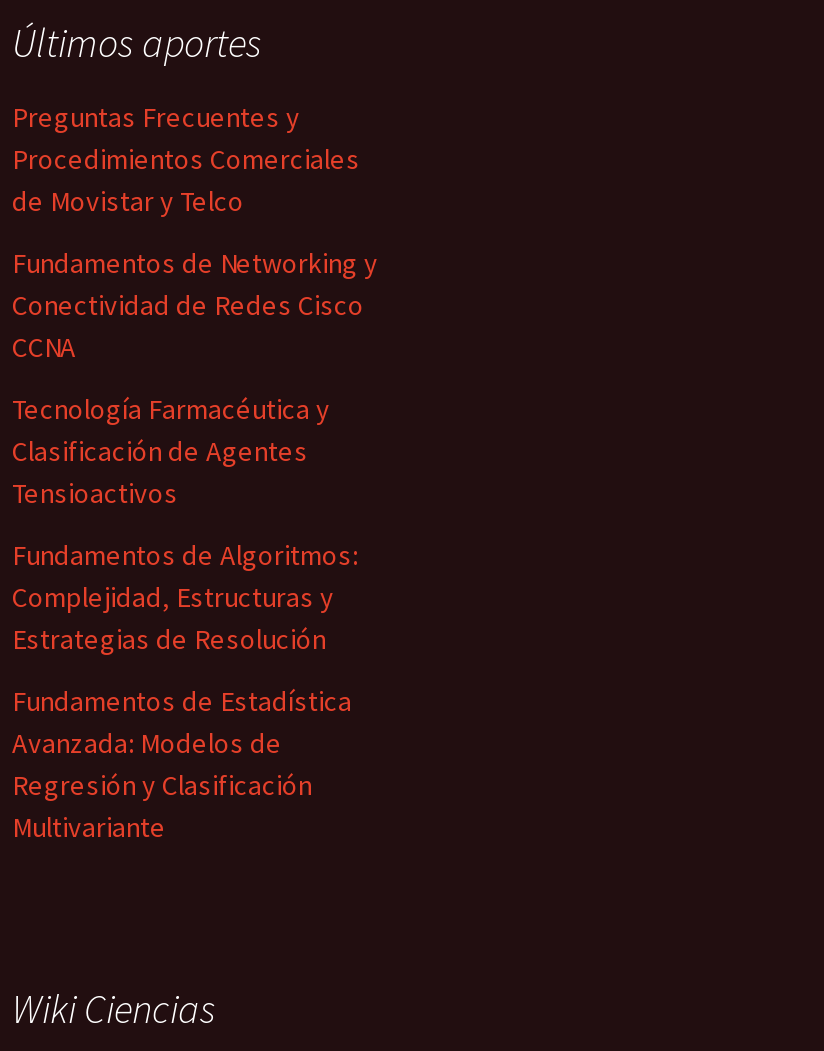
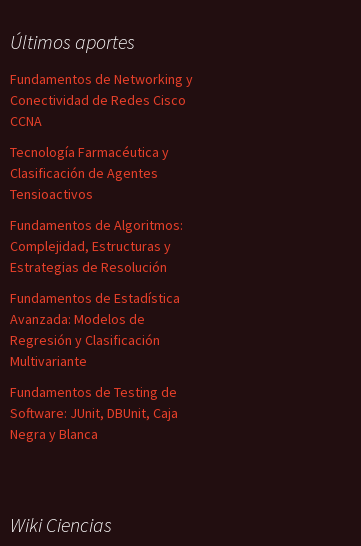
- Preguntas Frecuentes y
- Procedimientos Comerciales
- de Movistar y Telco

moved up: Fundamentos de Networking y | Conectividad de Redes Cisco | CCNA | ... | Regresión y Clasificación | Multivariante

+ Fundamentos de Testing de
+ Software: JUnit, DBUnit, Caja
+ Negra y Blanca
